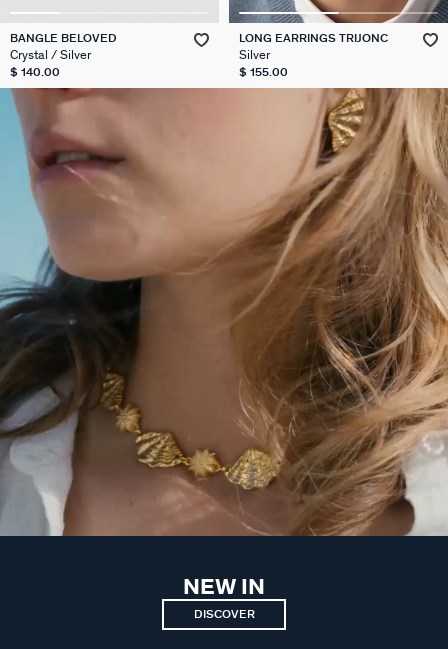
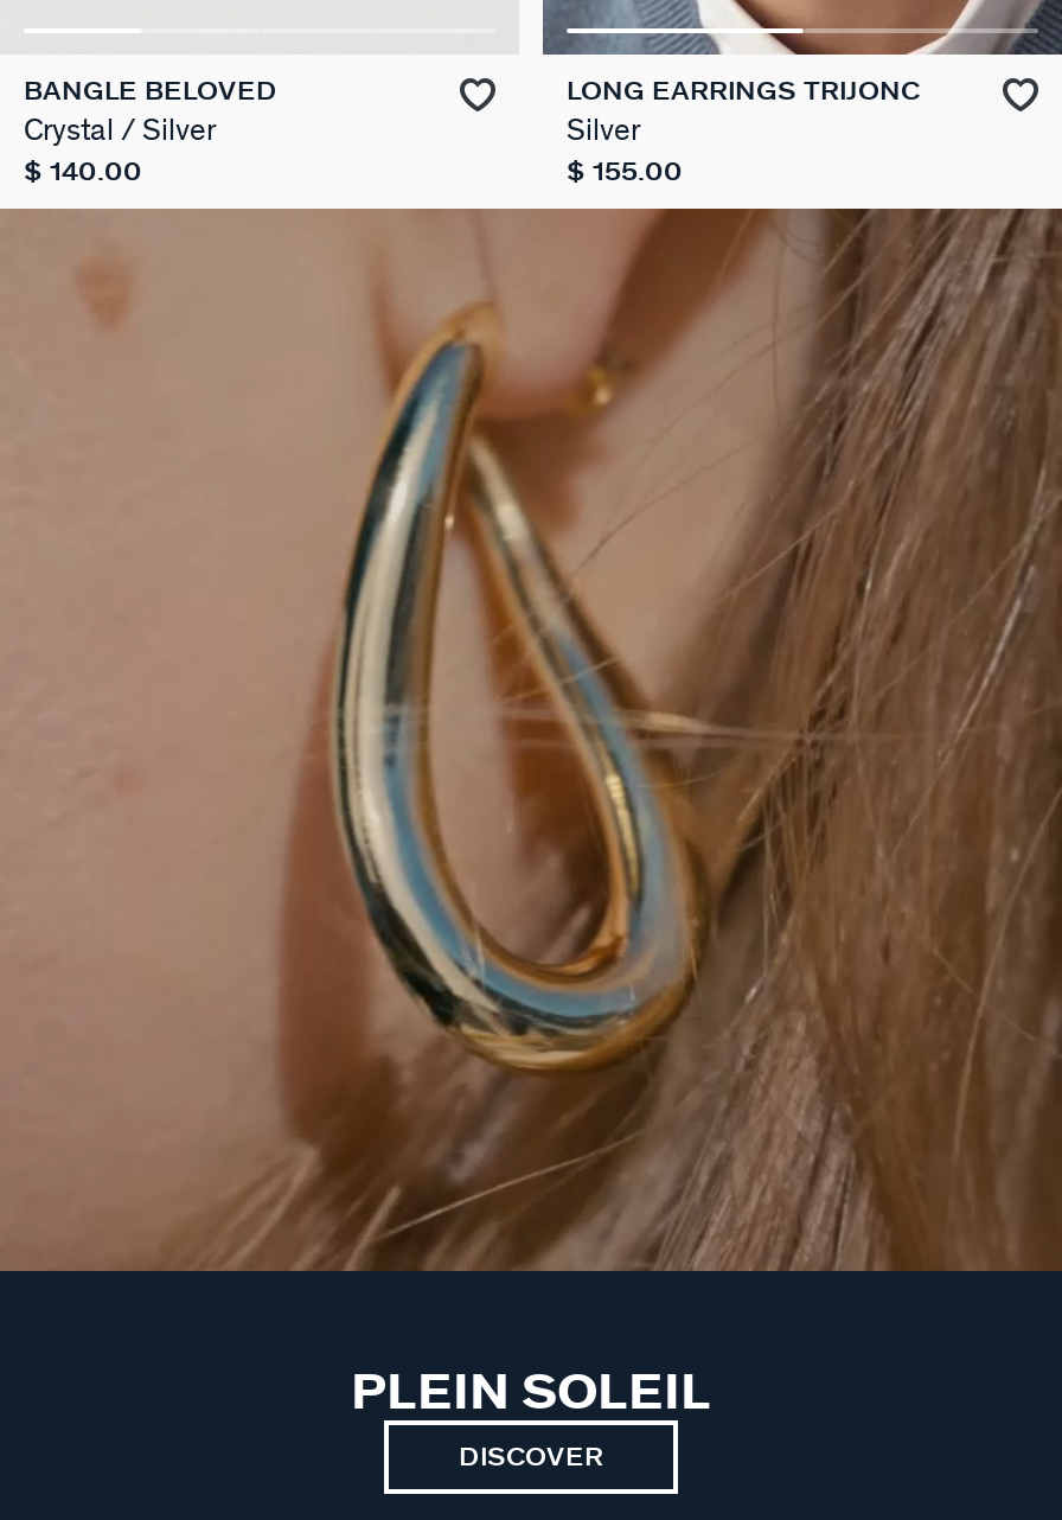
- [image]
+ [image]

- NEW IN
+ PLEIN SOLEIL
